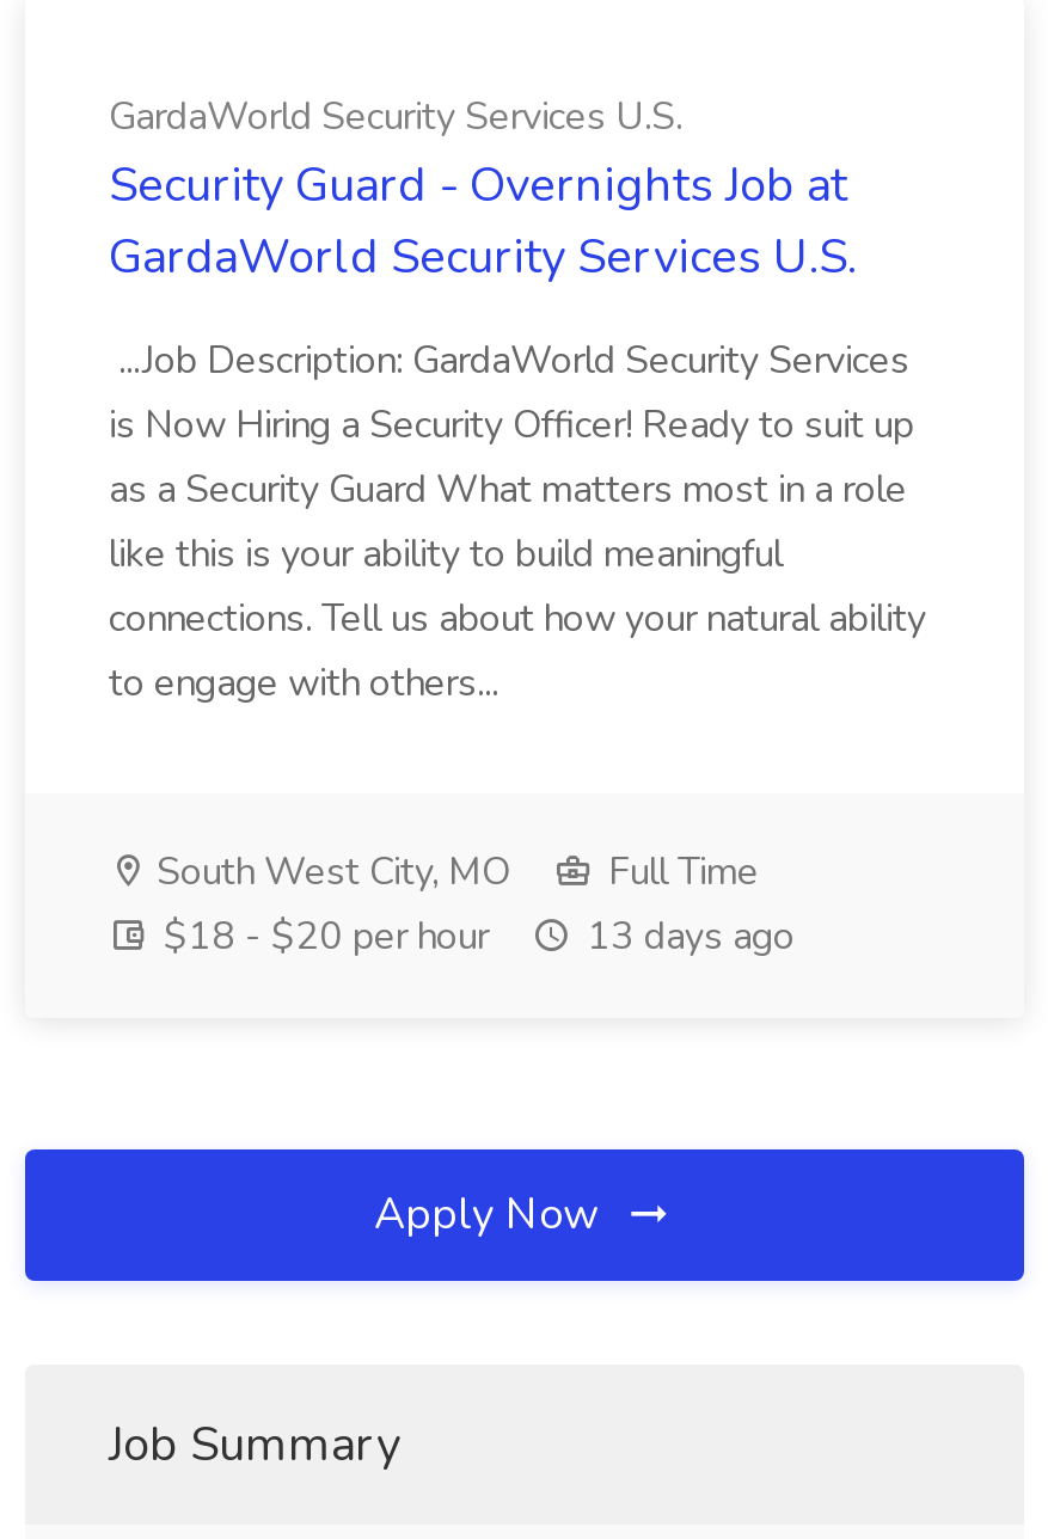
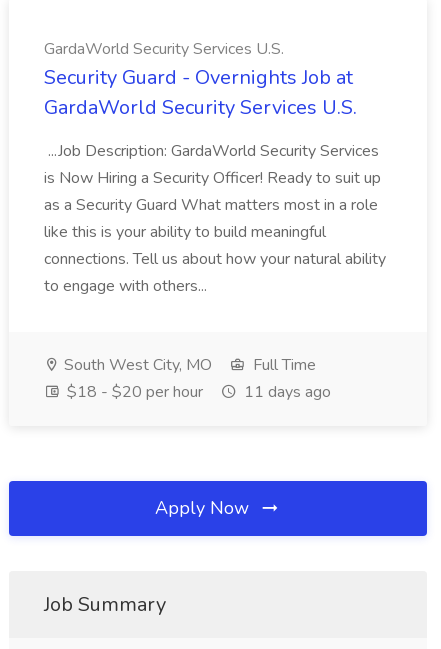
- $18 - $20 per hour 13 days ago
+ $18 - $20 per hour 11 days ago
